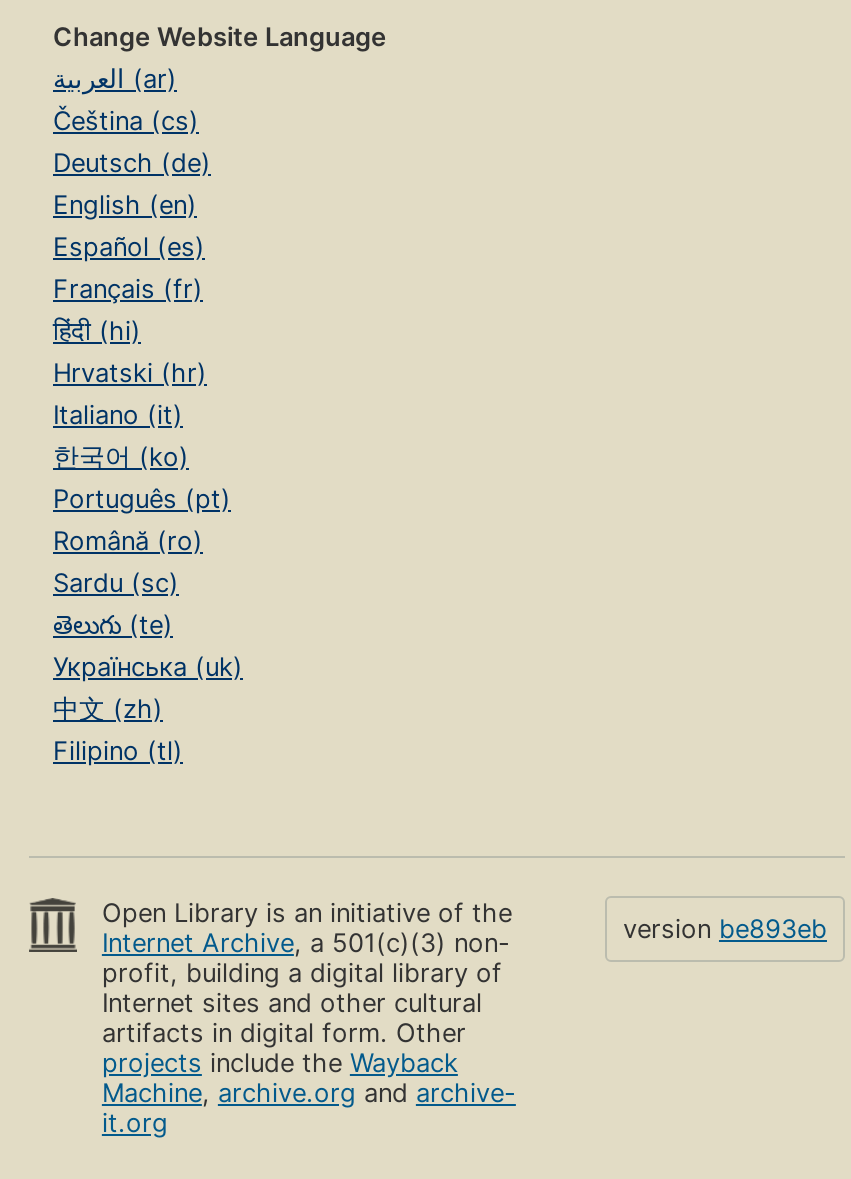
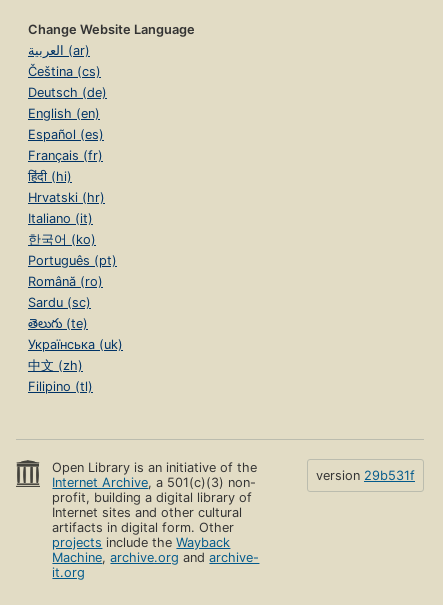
- version be893eb
+ version 29b531f
